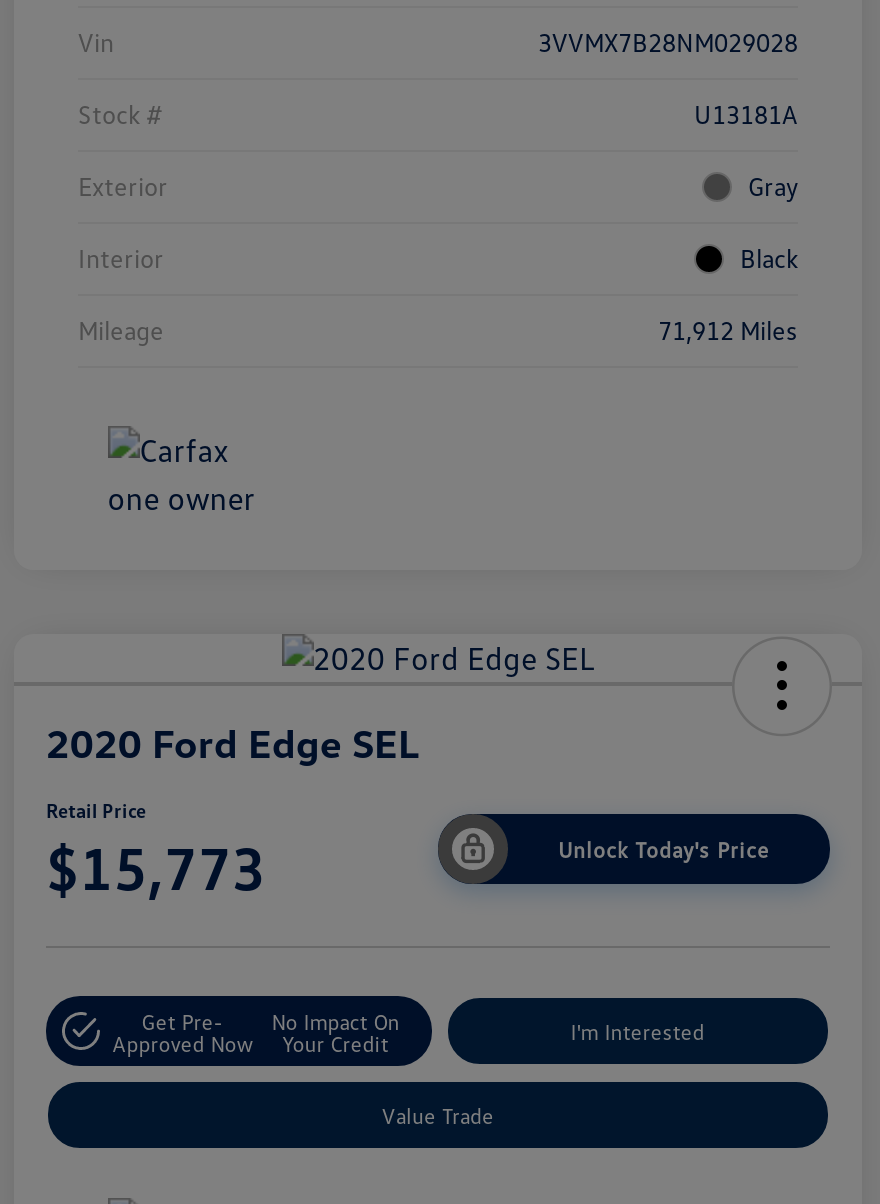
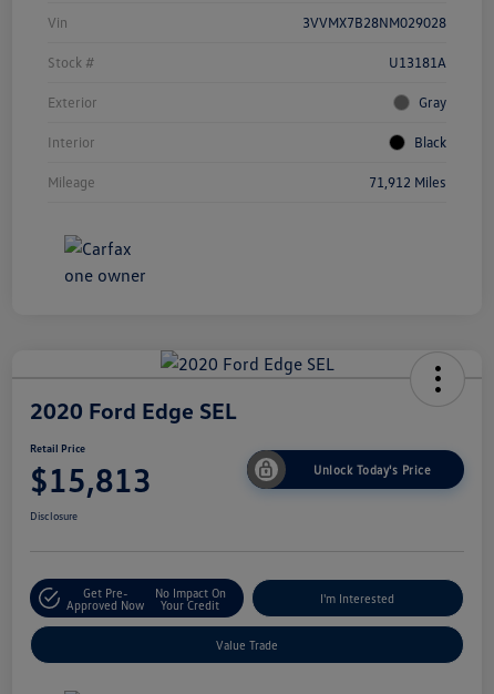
- $15,773
+ $15,813

+ Disclosure
